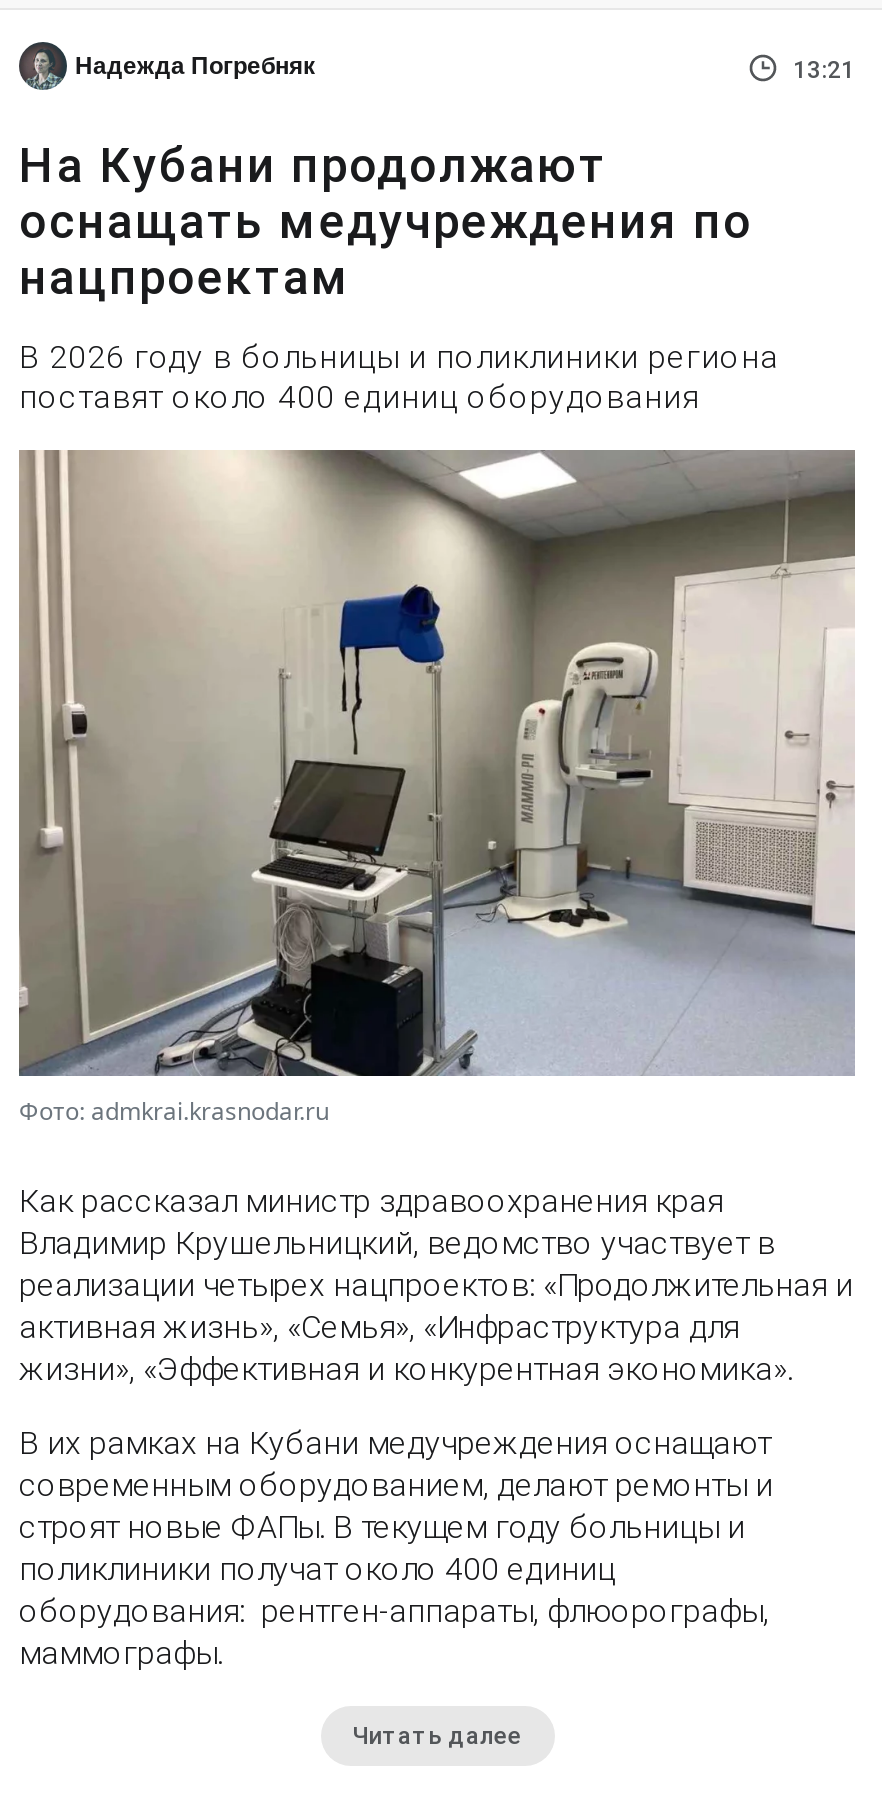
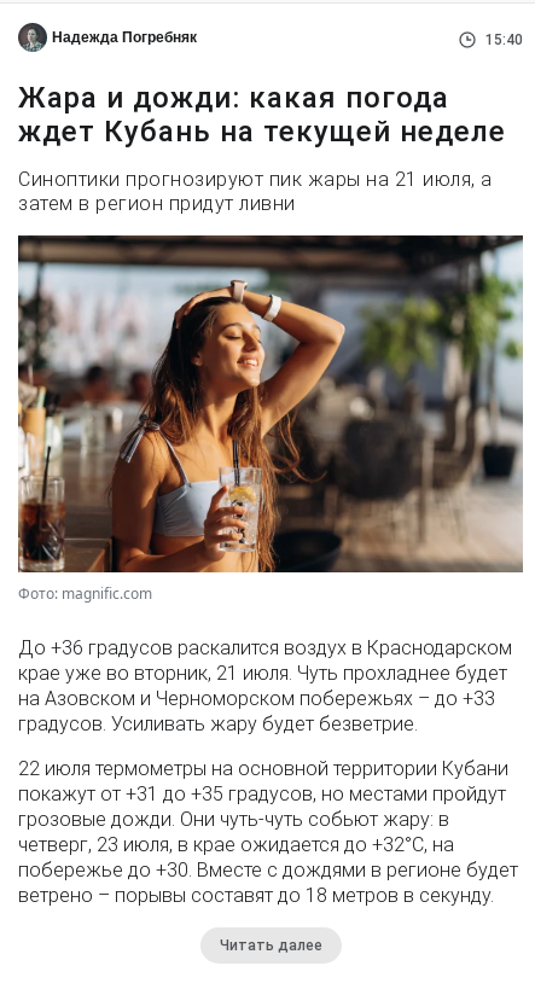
- 13:21
+ 15:40

- На Кубани продолжают
- оснащать медучреждения по
- нацпроектам
+ Жара и дожди: какая погода
+ ждет Кубань на текущей неделе

- В 2026 году в больницы и поликлиники региона
- поставят около 400 единиц оборудования
+ Синоптики прогнозируют пик жары на 21 июля, а
+ затем в регион придут ливни

- [image]
- Фото: admkrai.krasnodar.ru
+ [image]
+ Фото: magnific.com

- Как рассказал министр здравоохранения края
- Владимир Крушельницкий, ведомство участвует в
- реализации четырех нацпроектов: «Продолжительная и
- активная жизнь», «Семья», «Инфраструктура для
- жизни», «Эффективная и конкурентная экономика».
+ До +36 градусов раскалится воздух в Краснодарском
+ крае уже во вторник, 21 июля. Чуть прохладнее будет
+ на Азовском и Черноморском побережьях – до +33
+ градусов. Усиливать жару будет безветрие.

- В их рамках на Кубани медучреждения оснащают
- современным оборудованием, делают ремонты и
- строят новые ФАПы. В текущем году больницы и
- поликлиники получат около 400 единиц
- оборудования: рентген-аппараты, флюорографы,
- маммографы.
+ 22 июля термометры на основной территории Кубани
+ покажут от +31 до +35 градусов, но местами пройдут
+ грозовые дожди. Они чуть-чуть собьют жару: в
+ четверг, 23 июля, в крае ожидается до +32°С, на
+ побережье до +30. Вместе с дождями в регионе будет
+ ветрено – порывы составят до 18 метров в секунду.
